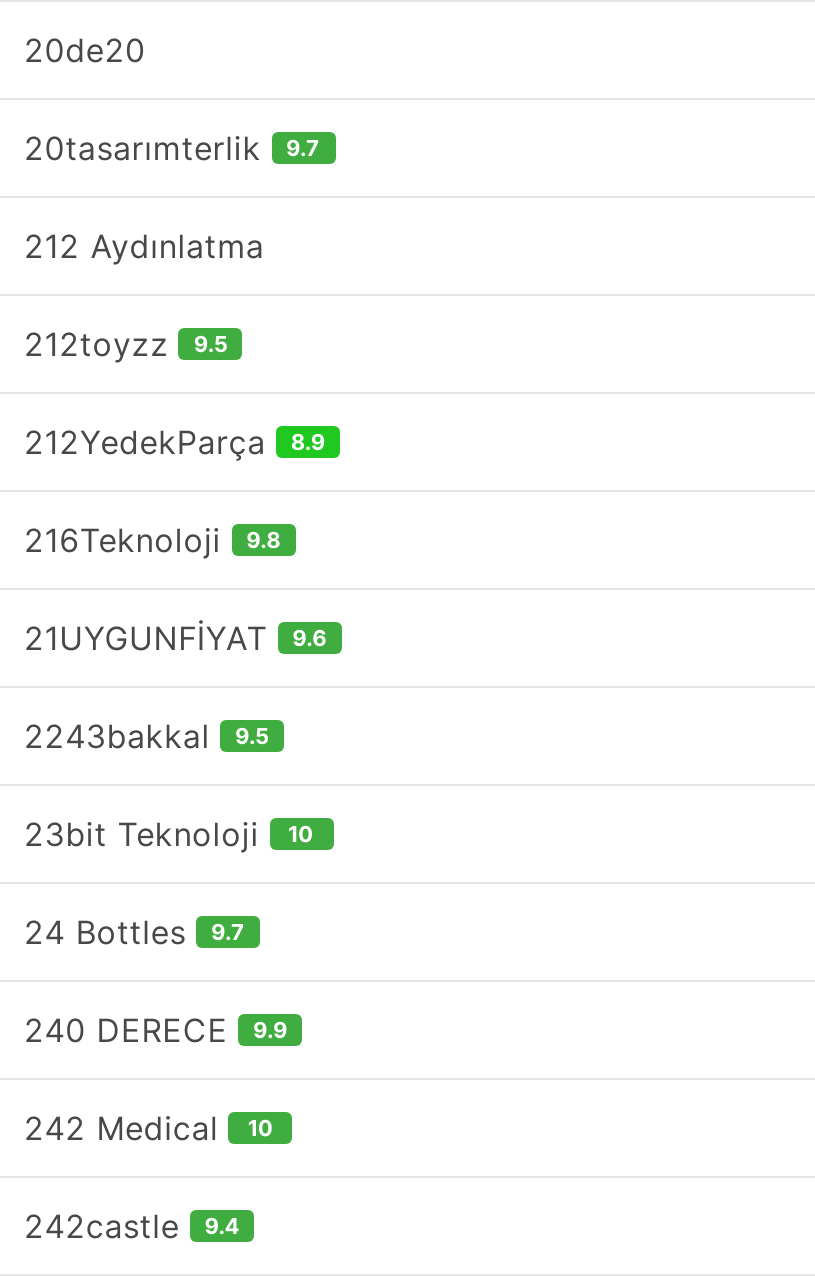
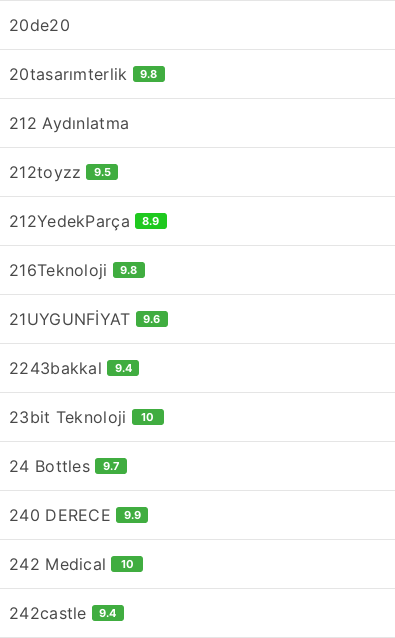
- 20tasarımterlik 9.7
+ 20tasarımterlik 9.8

- 2243bakkal 9.5
+ 2243bakkal 9.4
